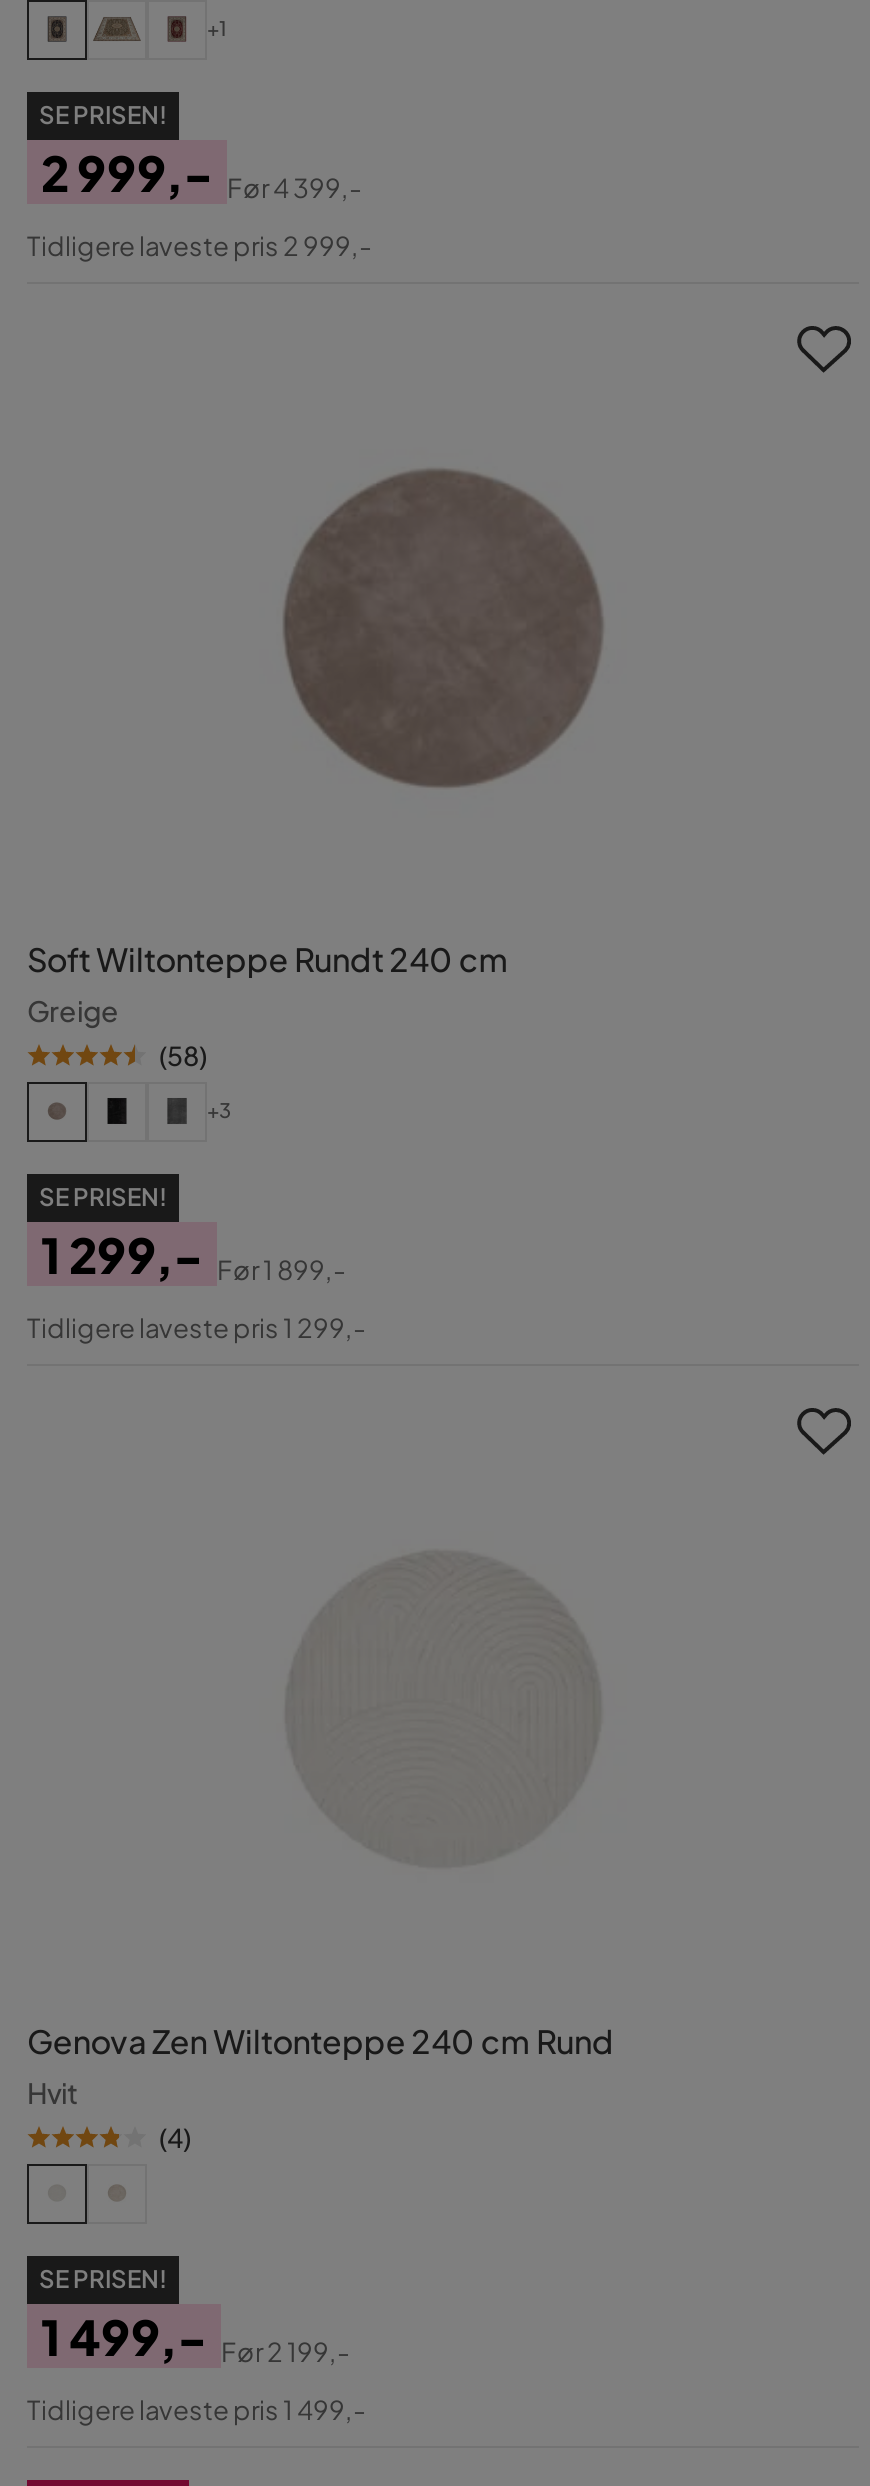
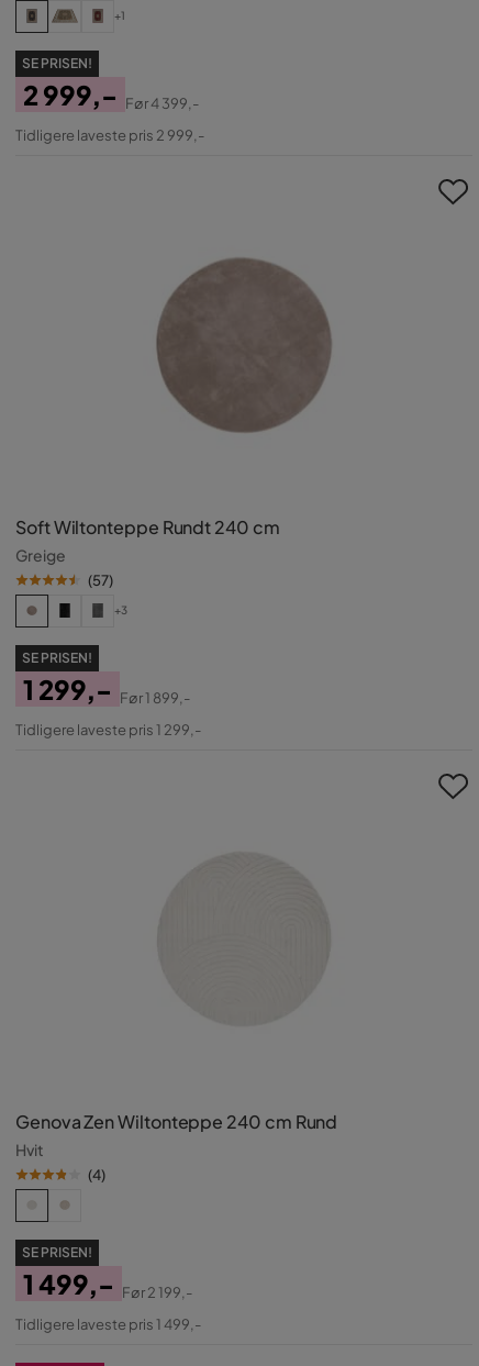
- (58)
+ (57)
